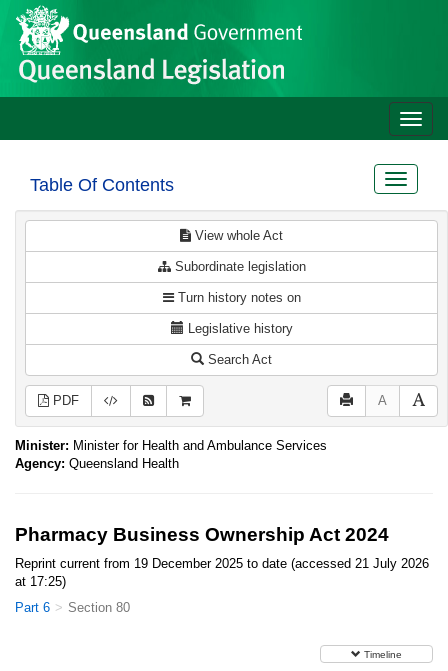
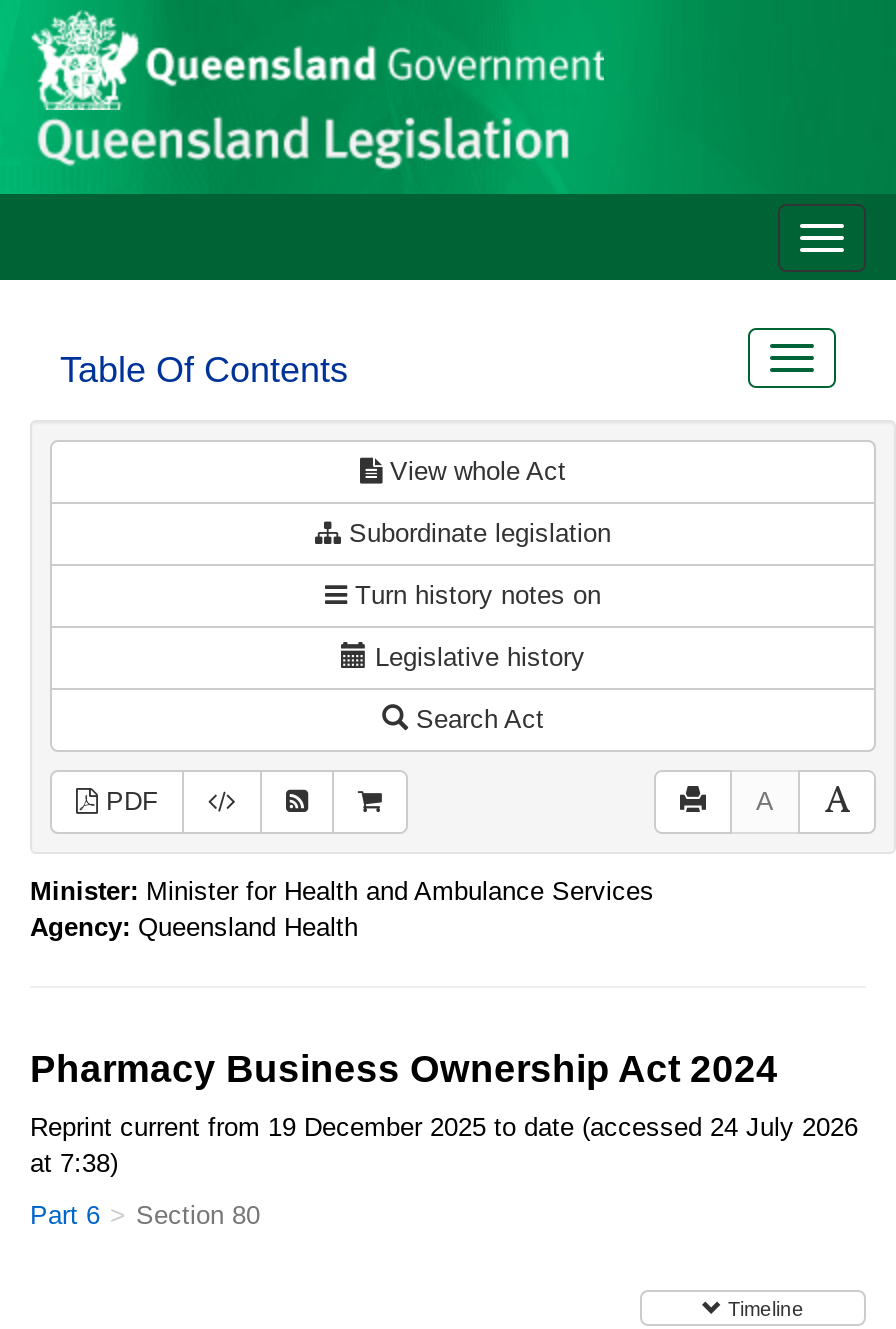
- Reprint current from 19 December 2025 to date (accessed 21 July 2026
+ Reprint current from 19 December 2025 to date (accessed 24 July 2026

- at 17:25)
+ at 7:38)
